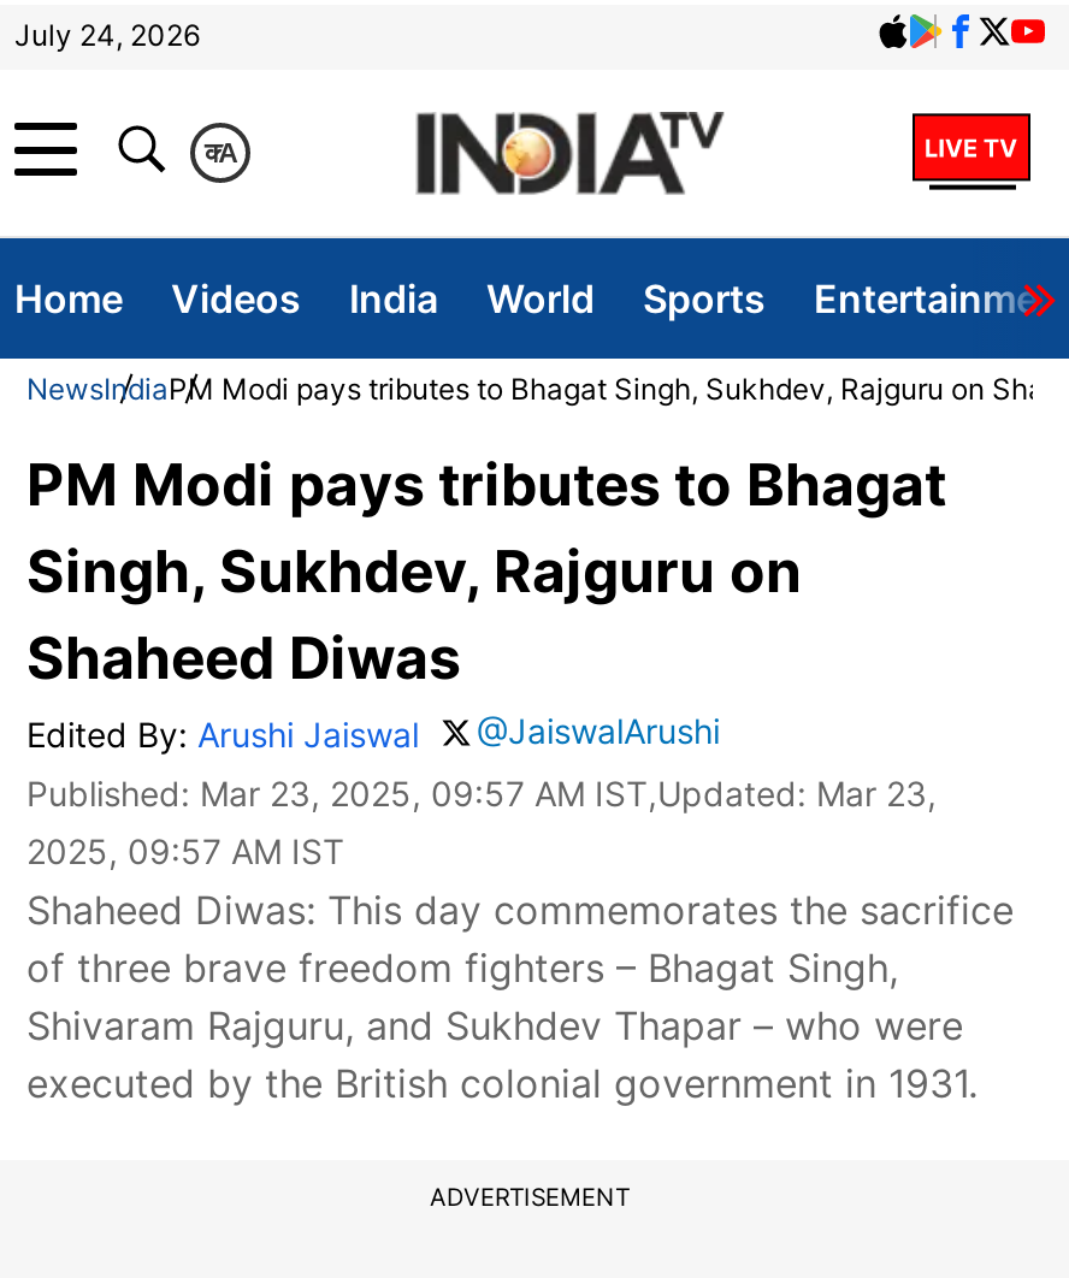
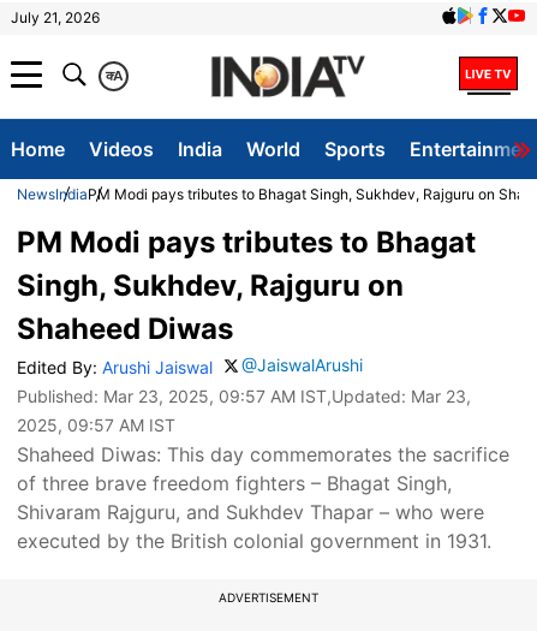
- July 24, 2026
+ July 21, 2026
